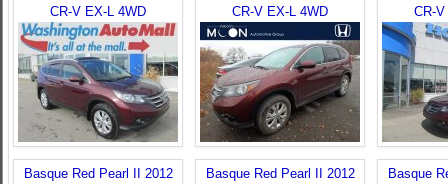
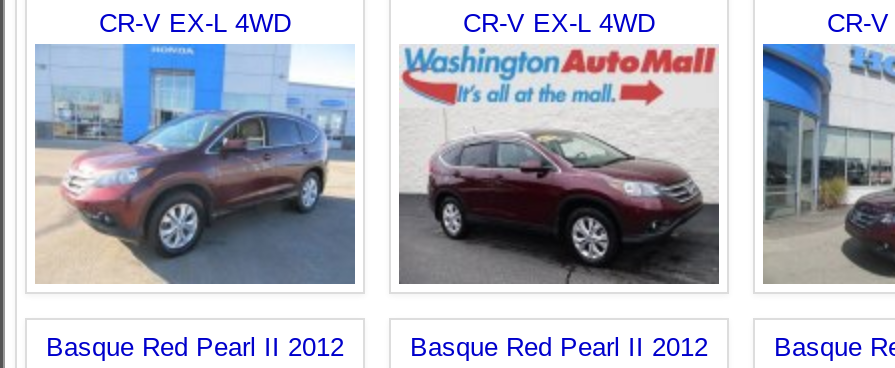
- [image]
+ [image]

- [image]
+ [image]
